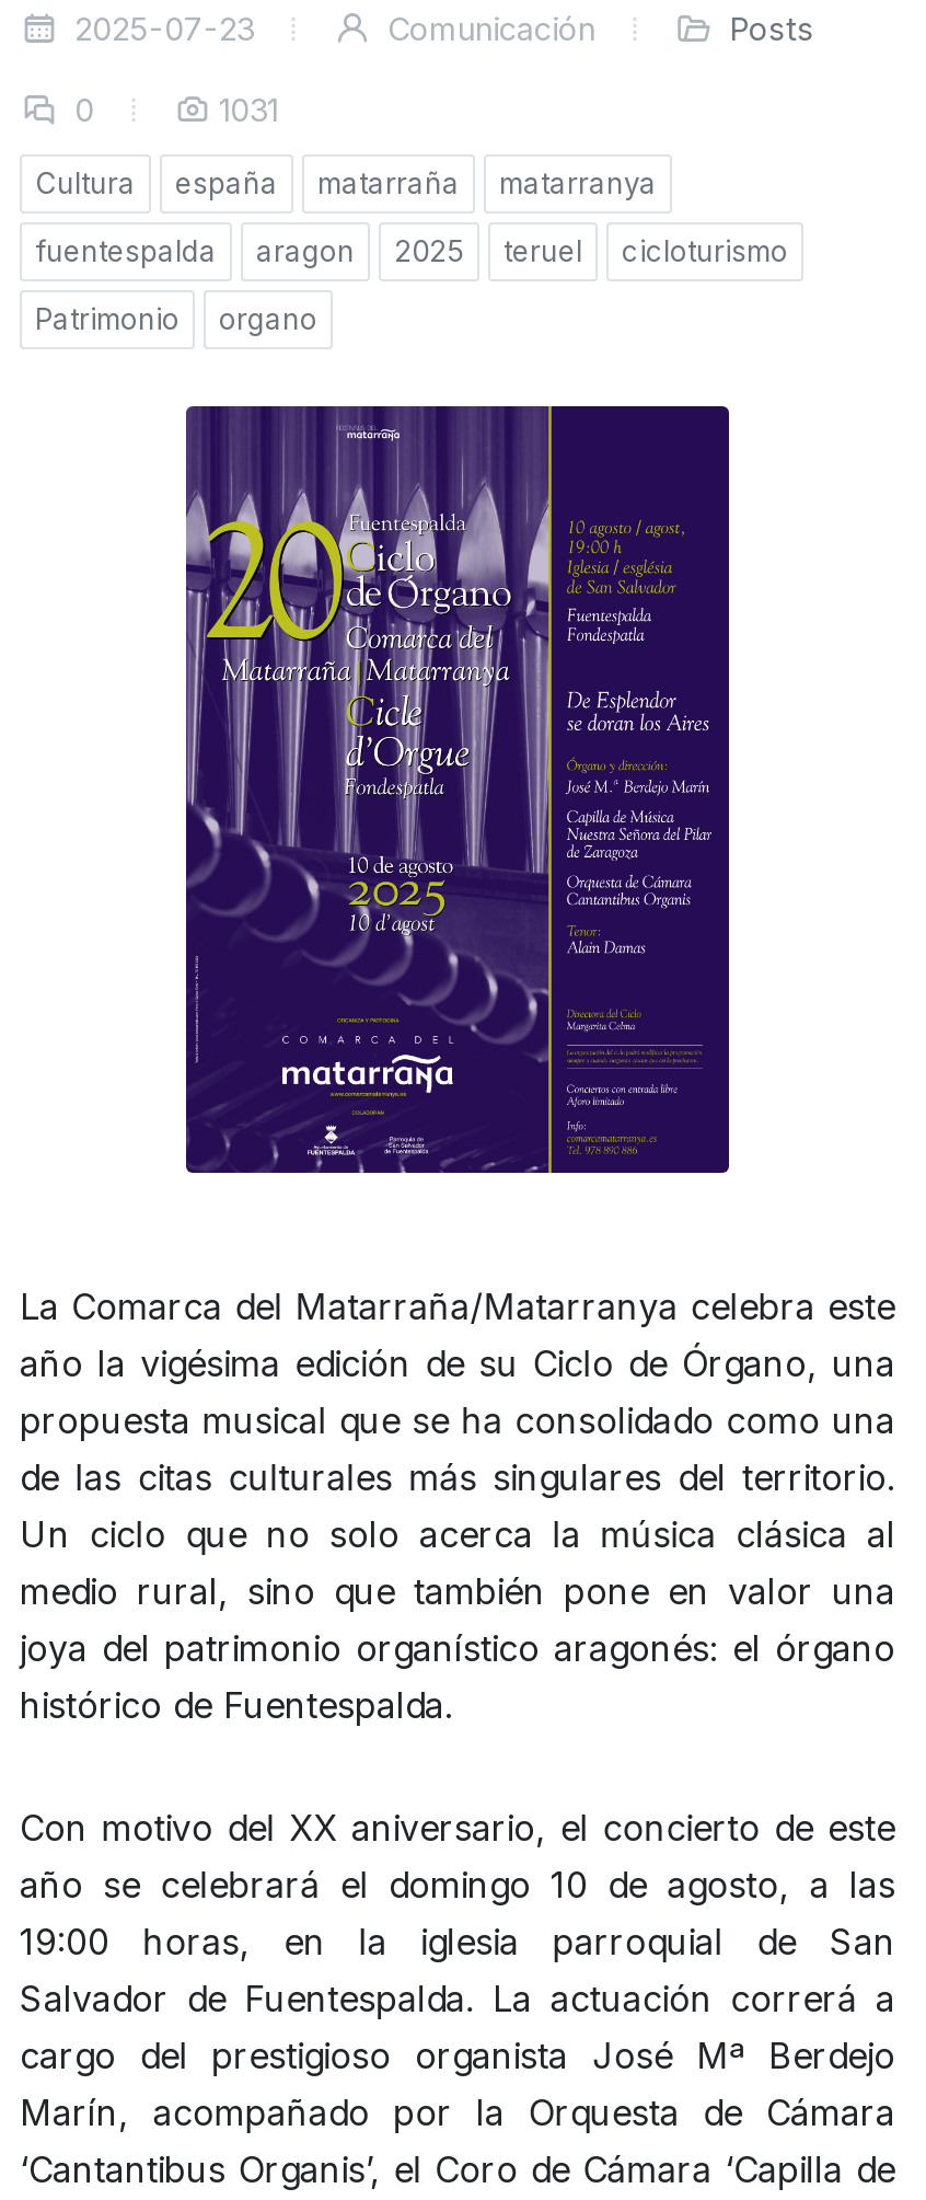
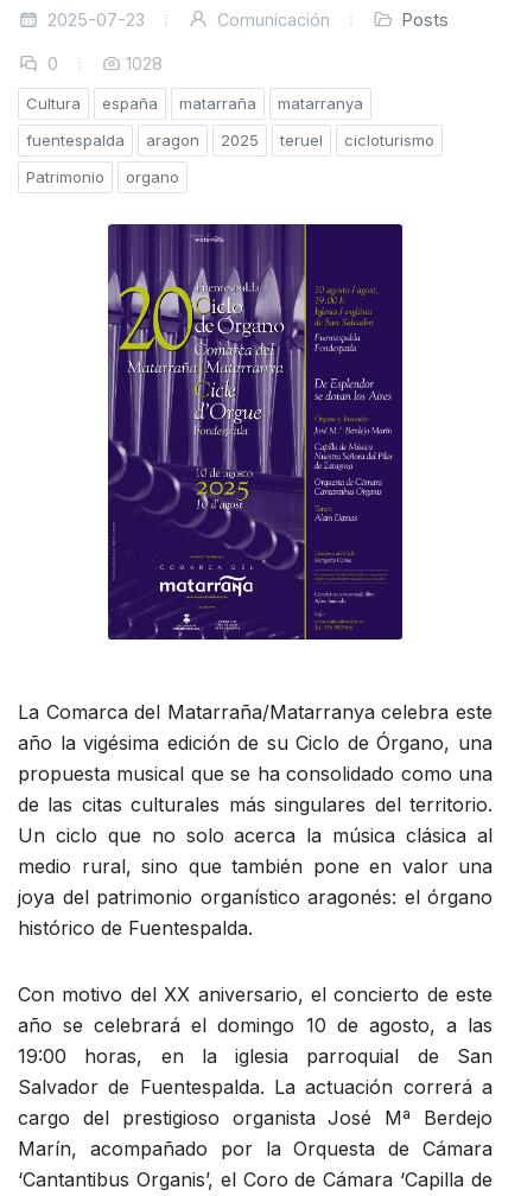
- 1031
+ 1028
